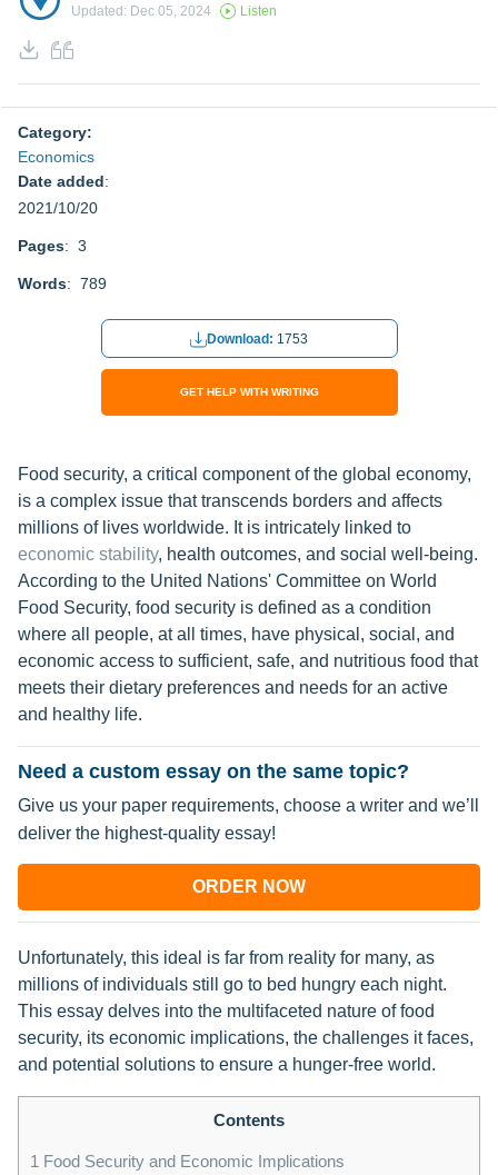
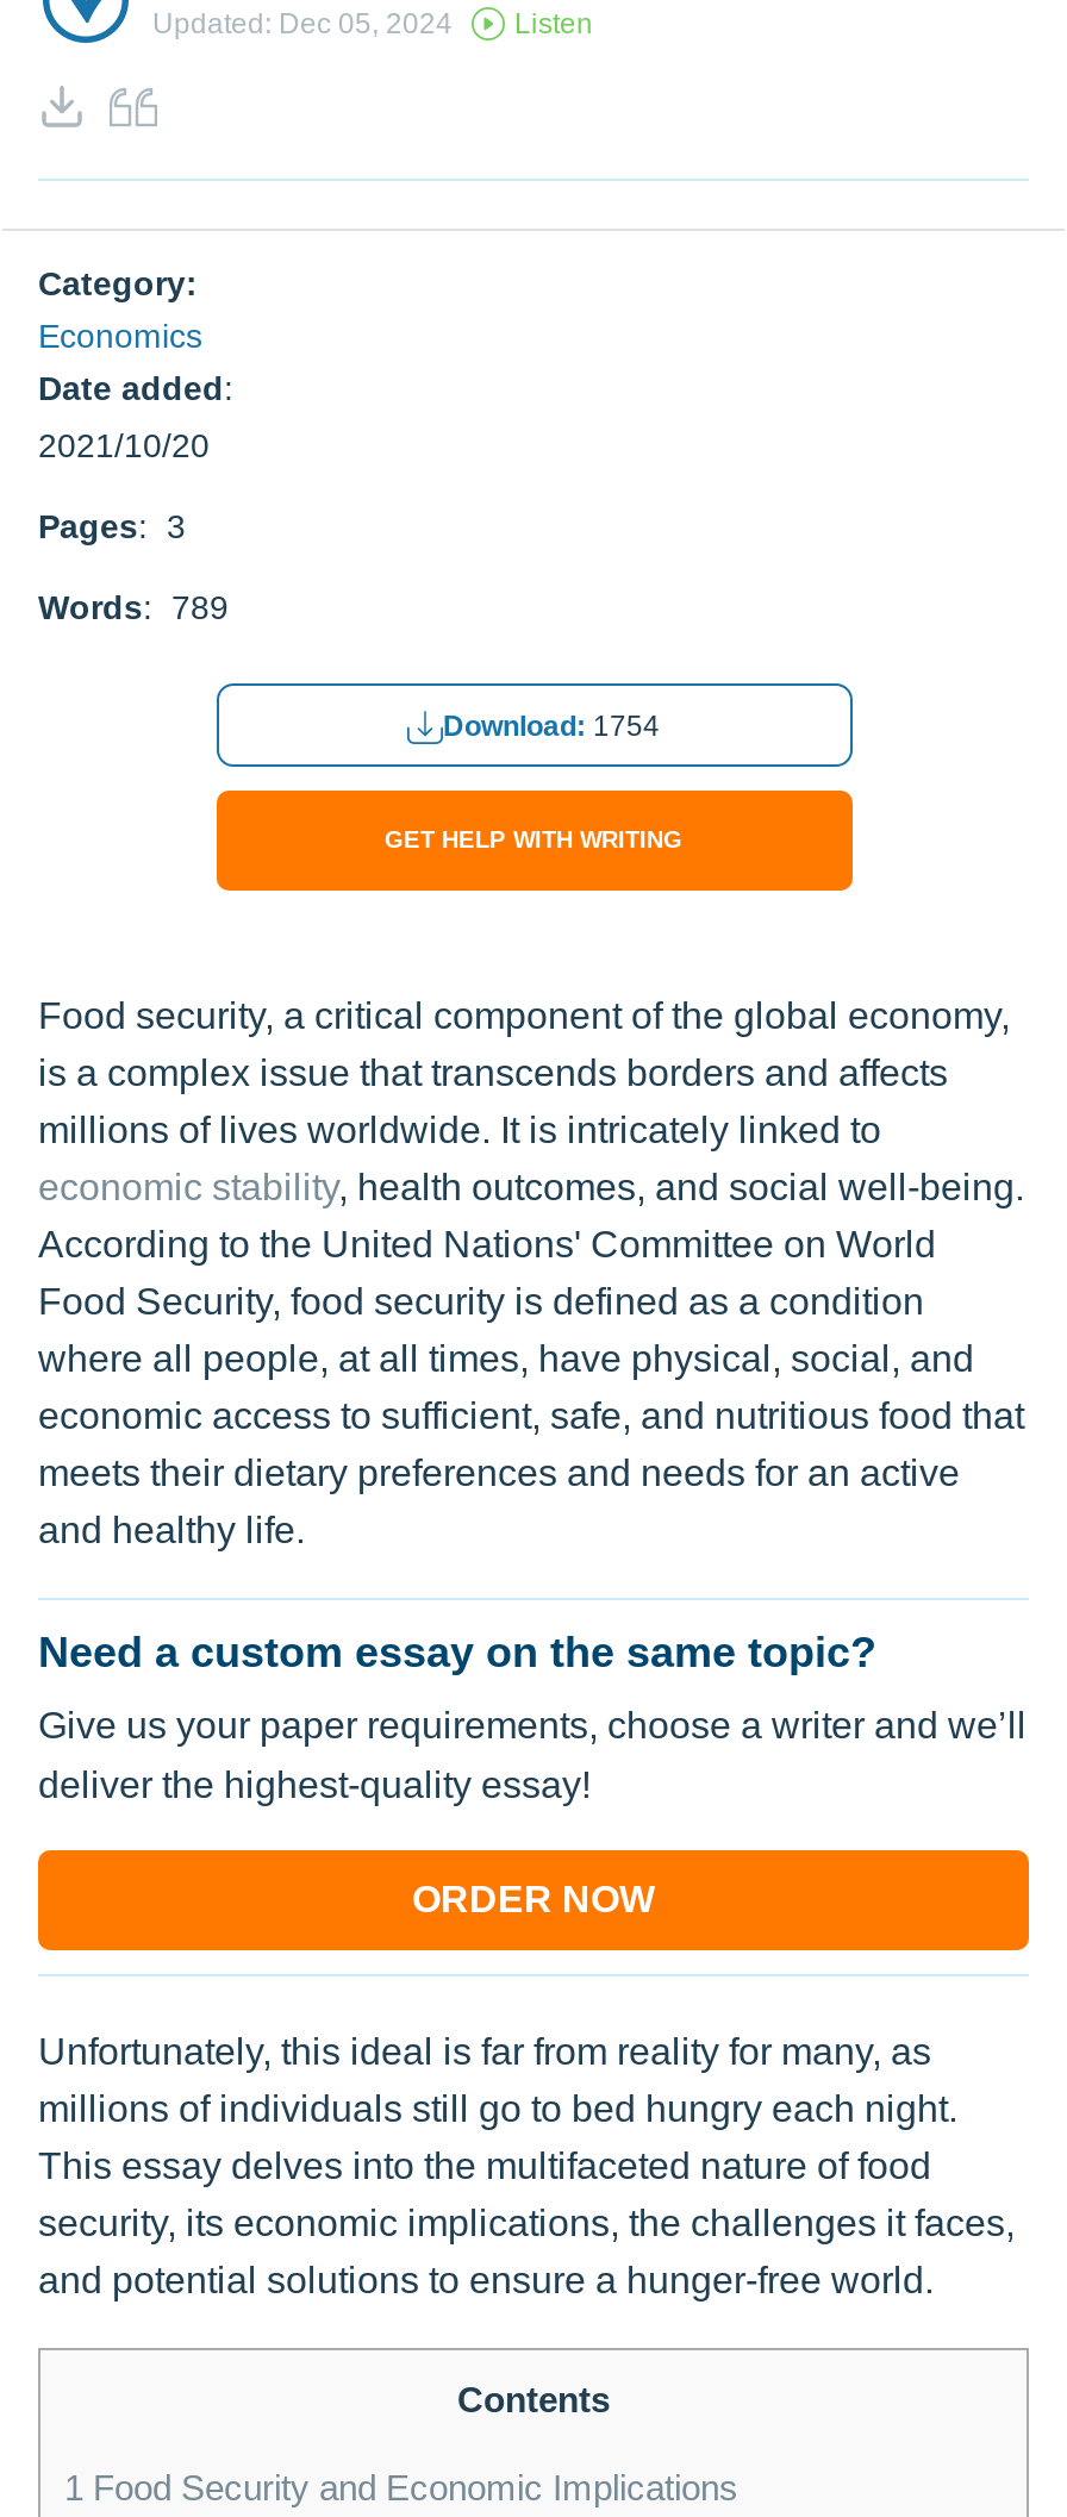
- Download: 1753
+ Download: 1754
